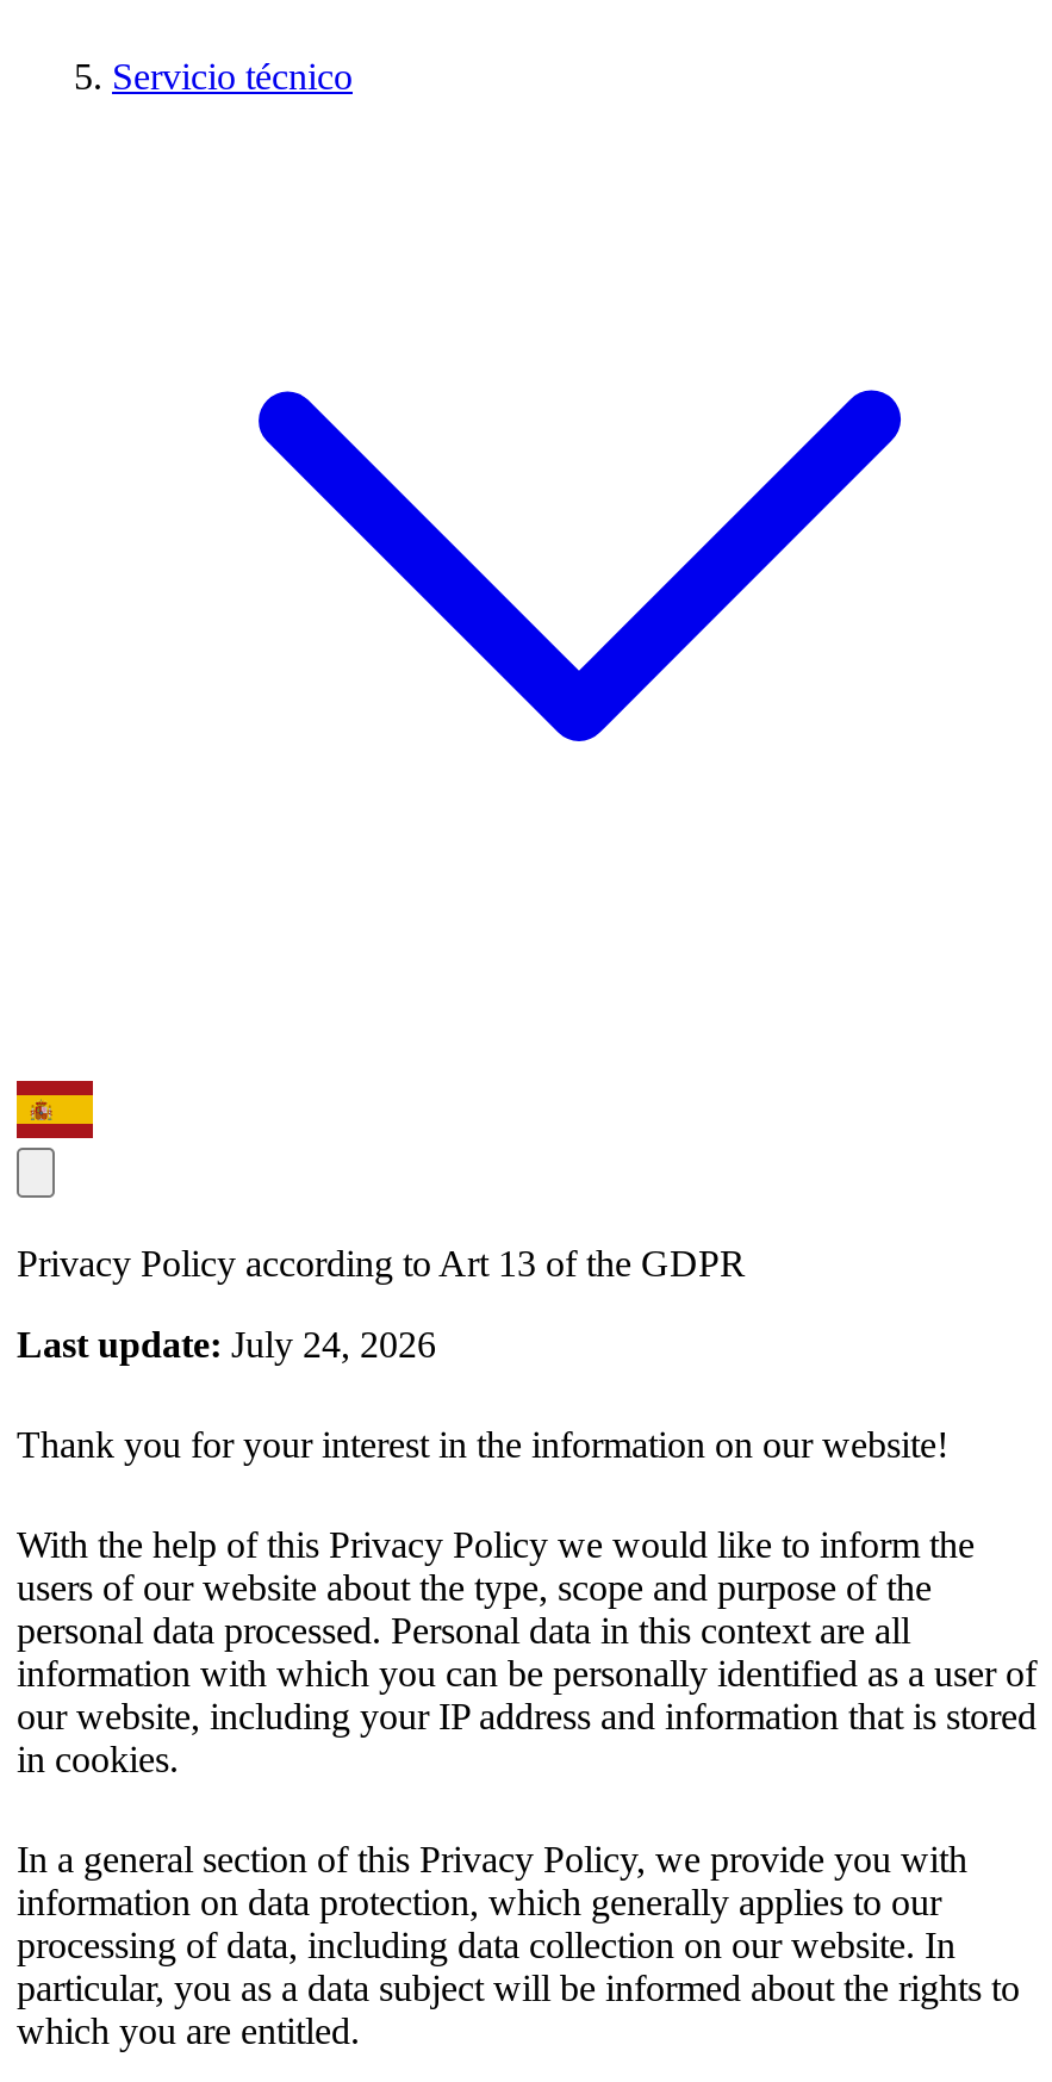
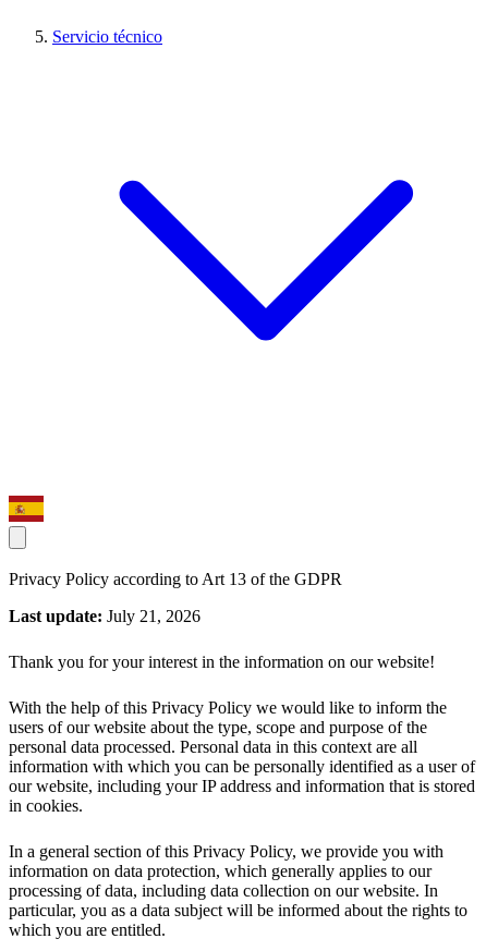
- Last update: July 24, 2026
+ Last update: July 21, 2026
